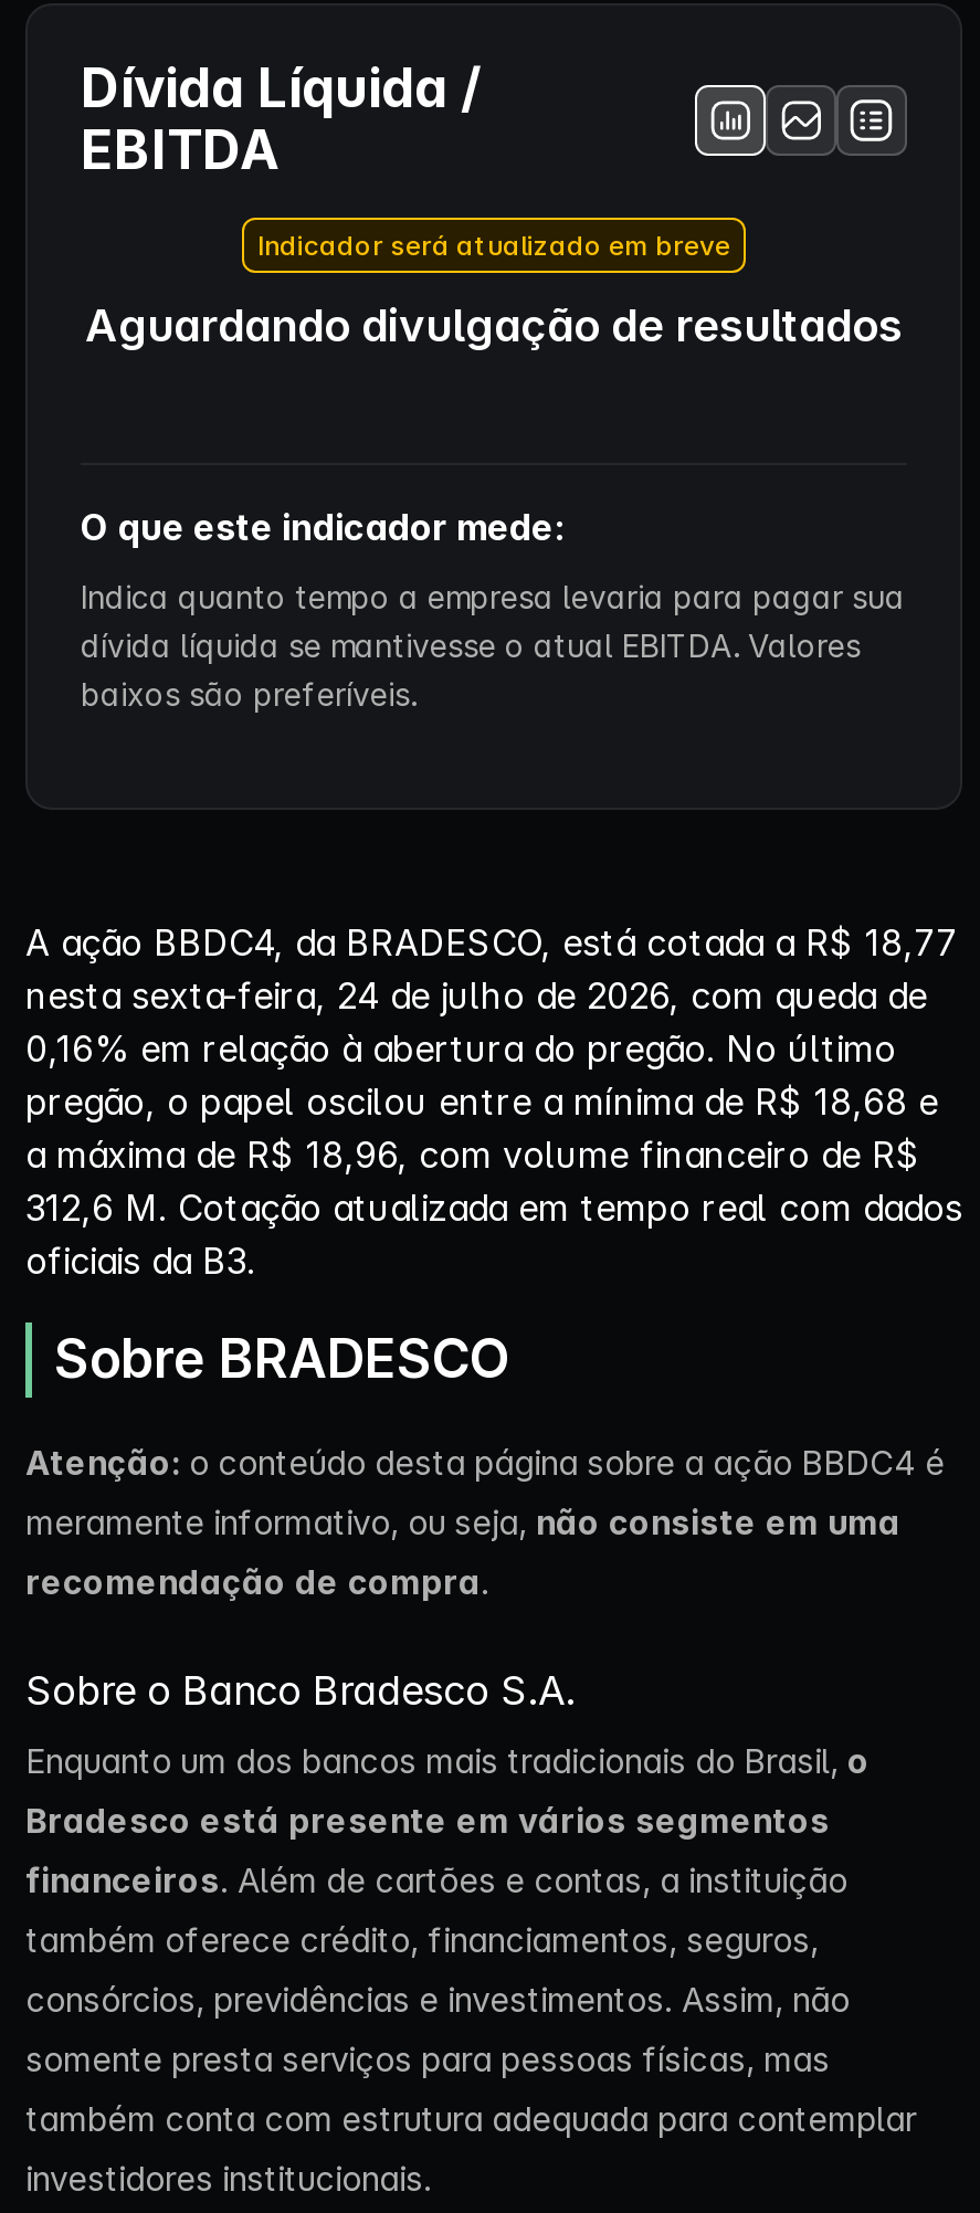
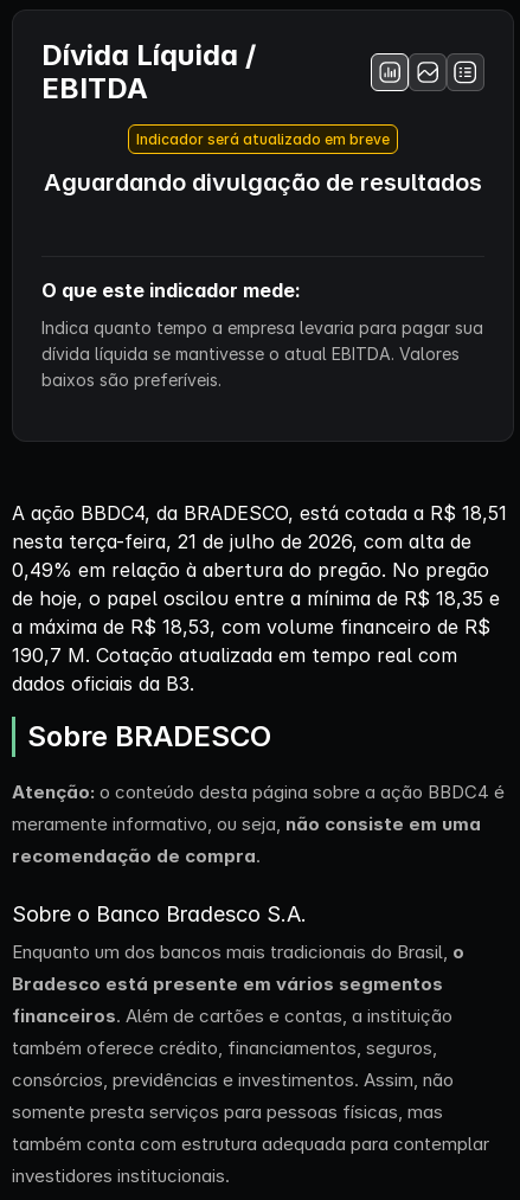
- A ação BBDC4, da BRADESCO, está cotada a R$ 18,77
- nesta sexta-feira, 24 de julho de 2026, com queda de
- 0,16% em relação à abertura do pregão. No último
- pregão, o papel oscilou entre a mínima de R$ 18,68 e
- a máxima de R$ 18,96, com volume financeiro de R$
- 312,6 M. Cotação atualizada em tempo real com dados
- oficiais da B3.
+ A ação BBDC4, da BRADESCO, está cotada a R$ 18,51
+ nesta terça-feira, 21 de julho de 2026, com alta de
+ 0,49% em relação à abertura do pregão. No pregão
+ de hoje, o papel oscilou entre a mínima de R$ 18,35 e
+ a máxima de R$ 18,53, com volume financeiro de R$
+ 190,7 M. Cotação atualizada em tempo real com
+ dados oficiais da B3.
